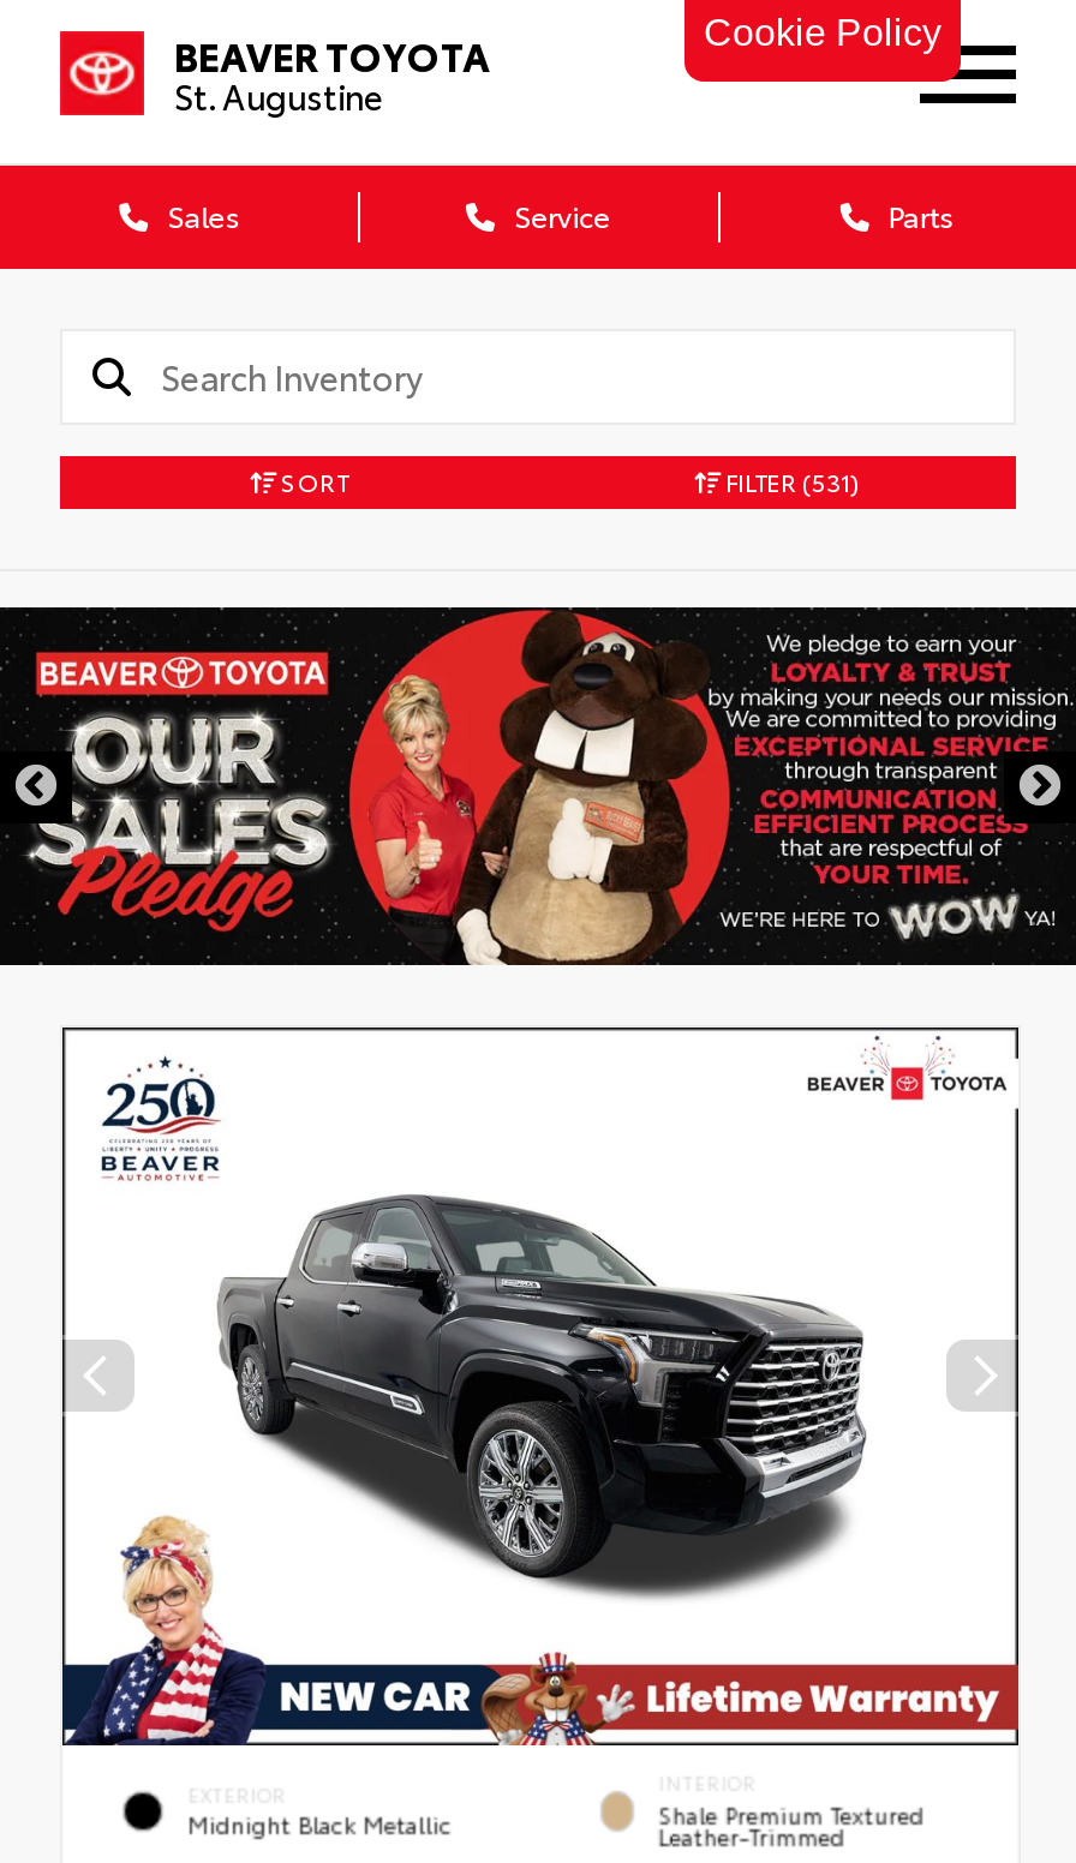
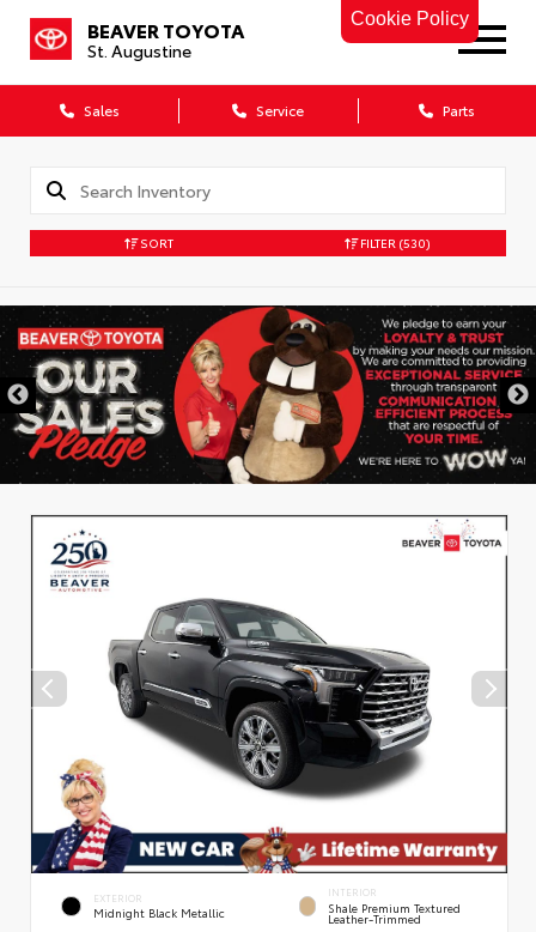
- FILTER (531)
+ FILTER (530)
